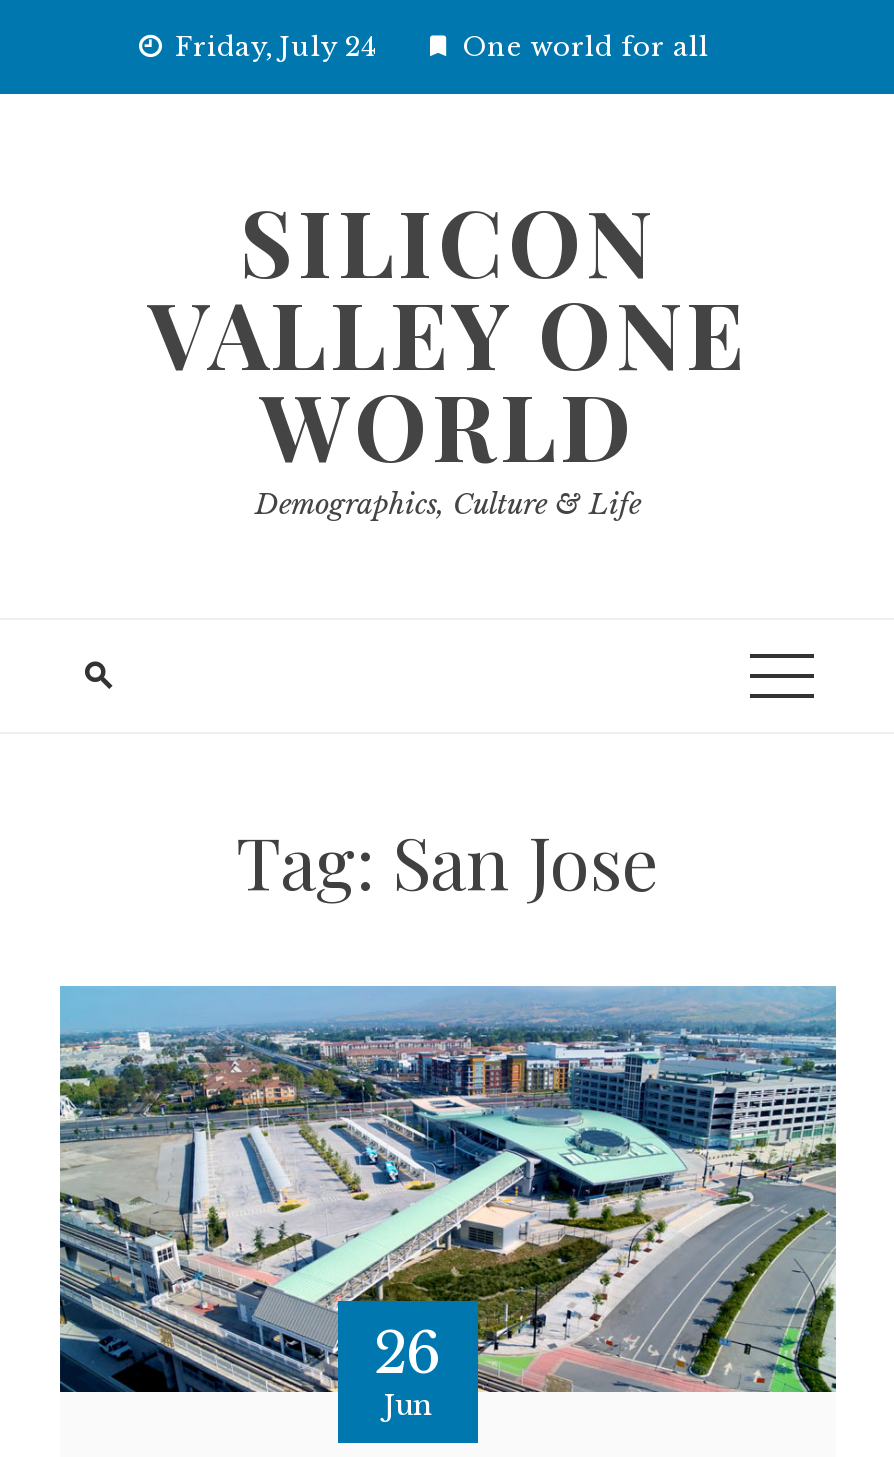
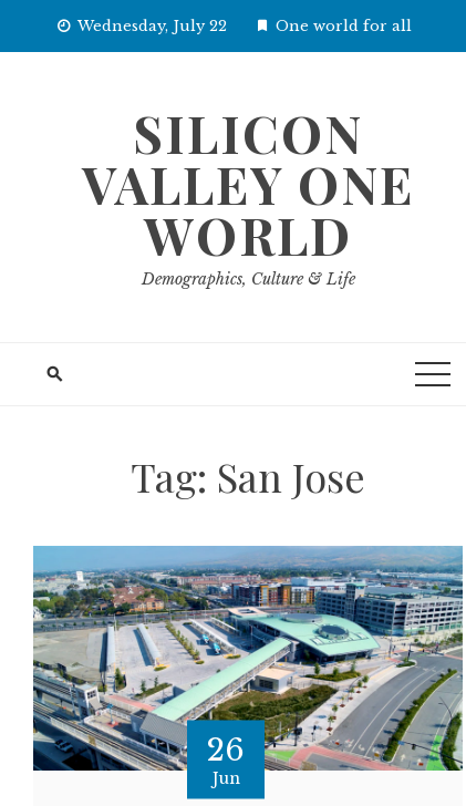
- Friday, July 24
+ Wednesday, July 22
